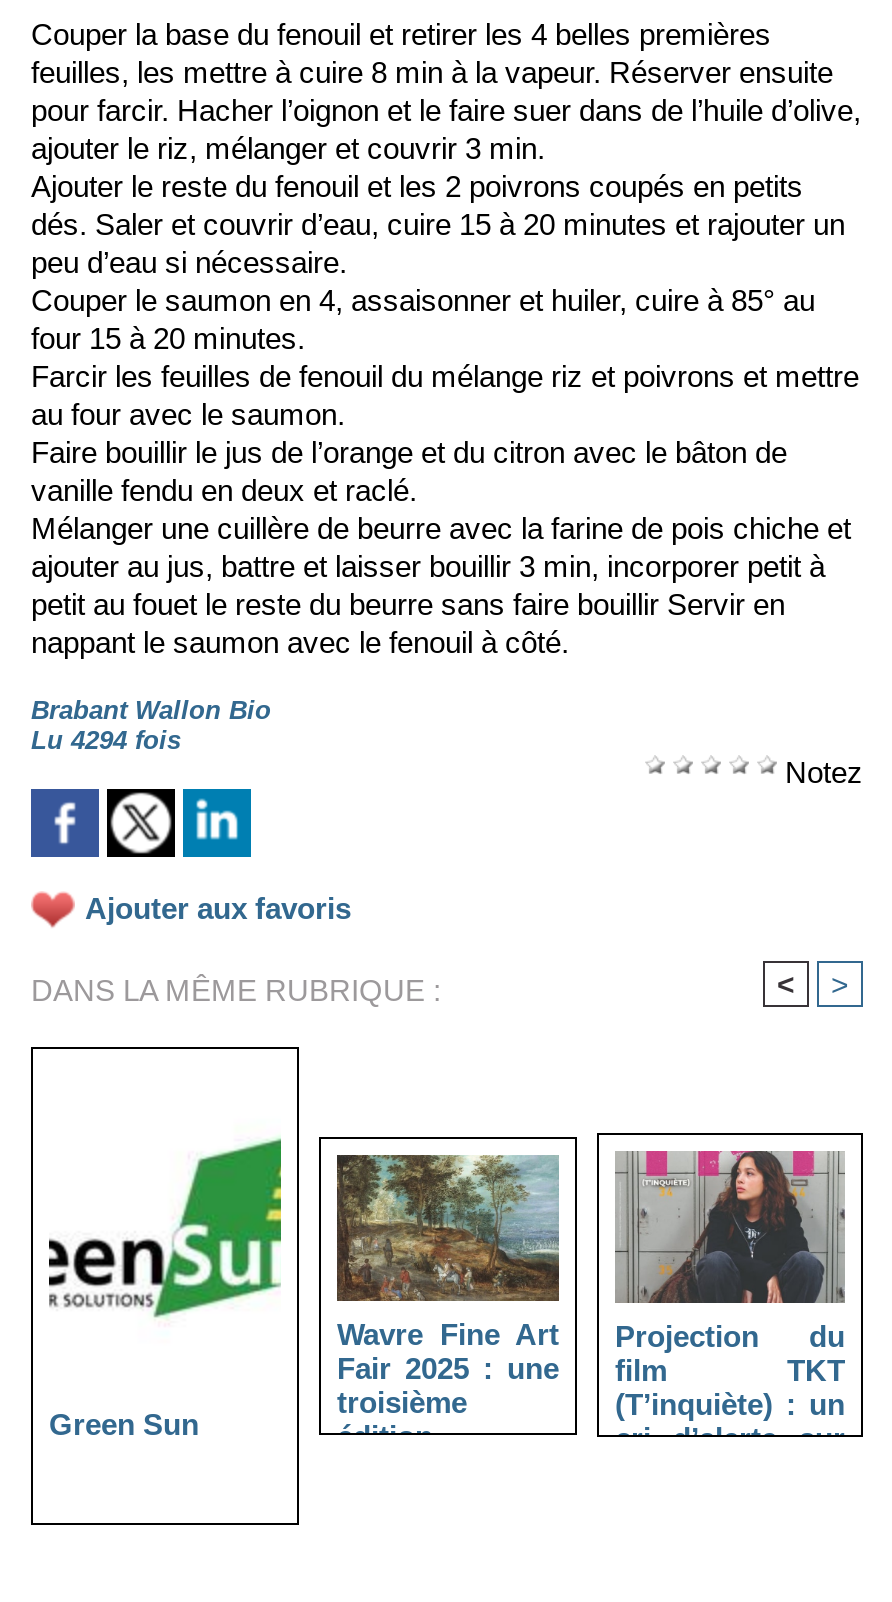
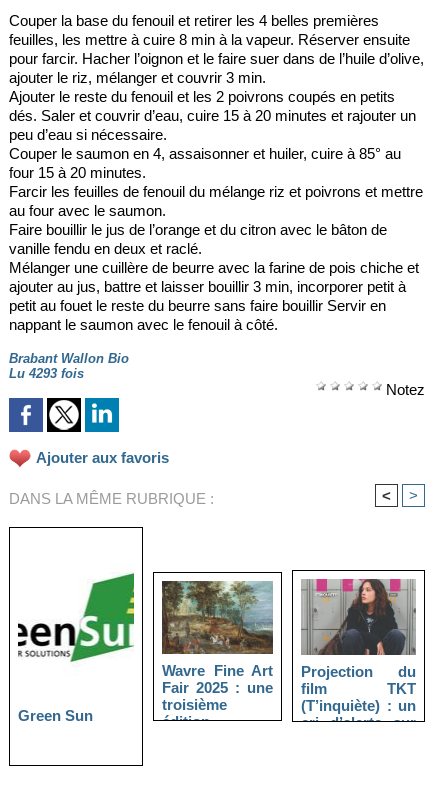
- Lu 4294 fois
+ Lu 4293 fois
